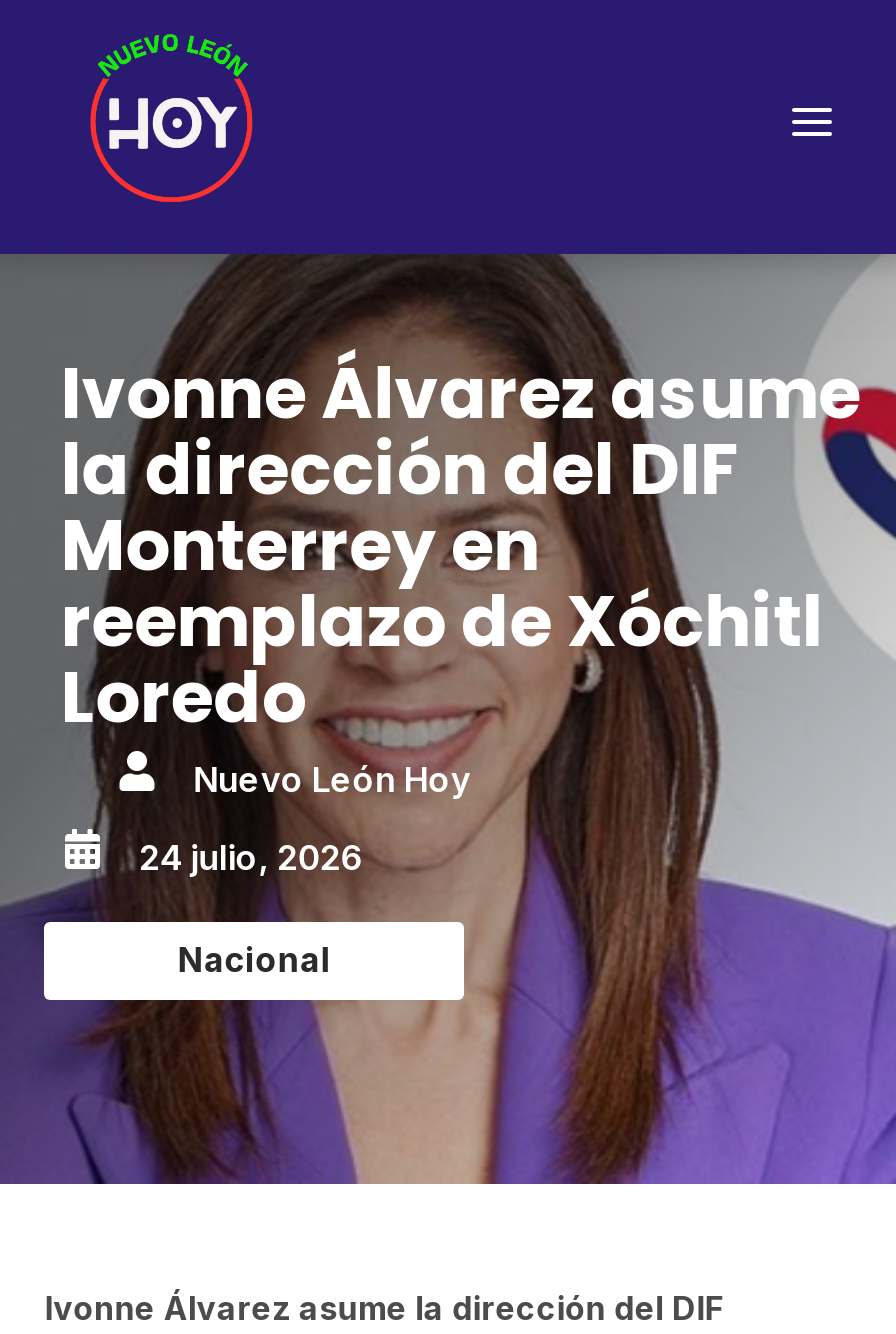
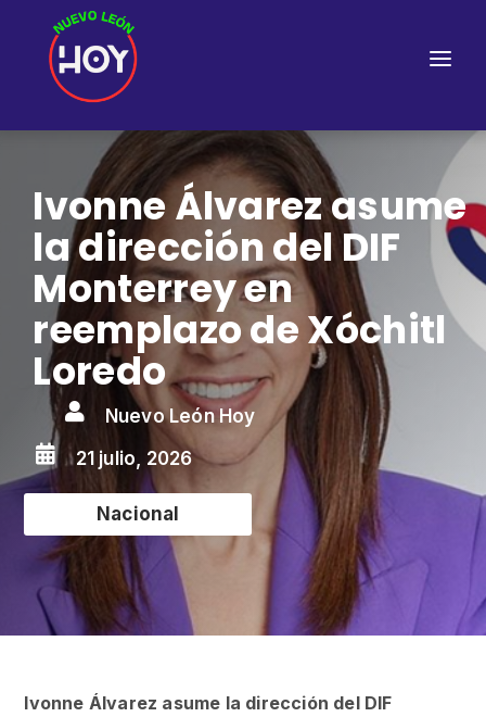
- 24 julio, 2026
+ 21 julio, 2026
